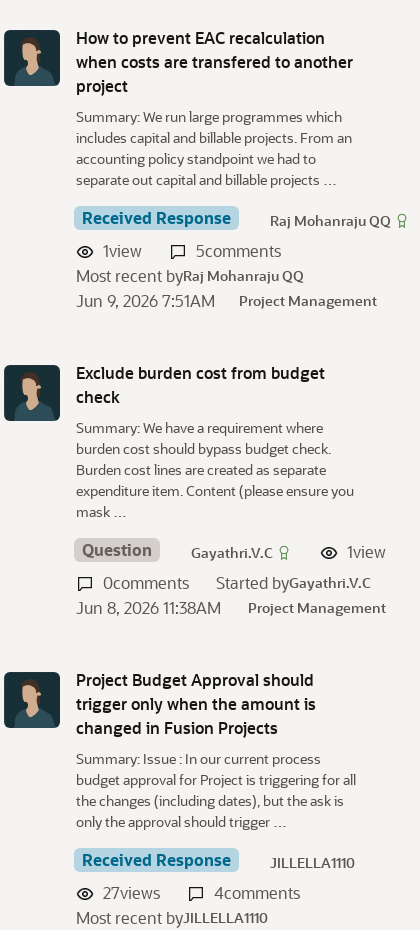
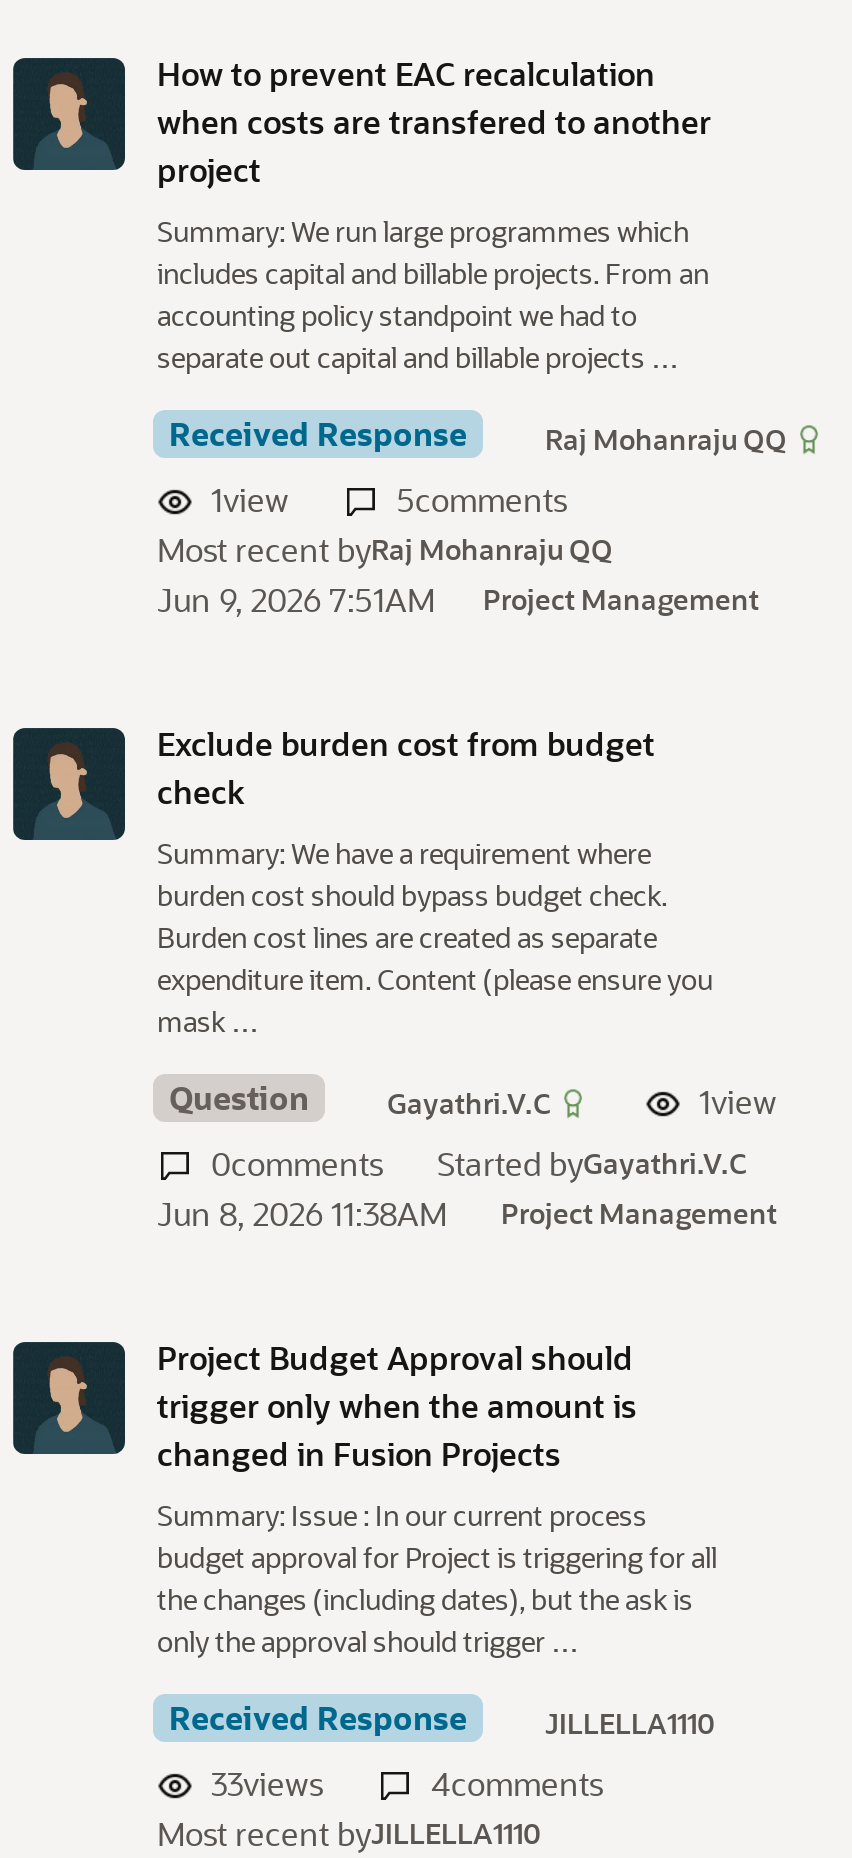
- 27views
+ 33views
